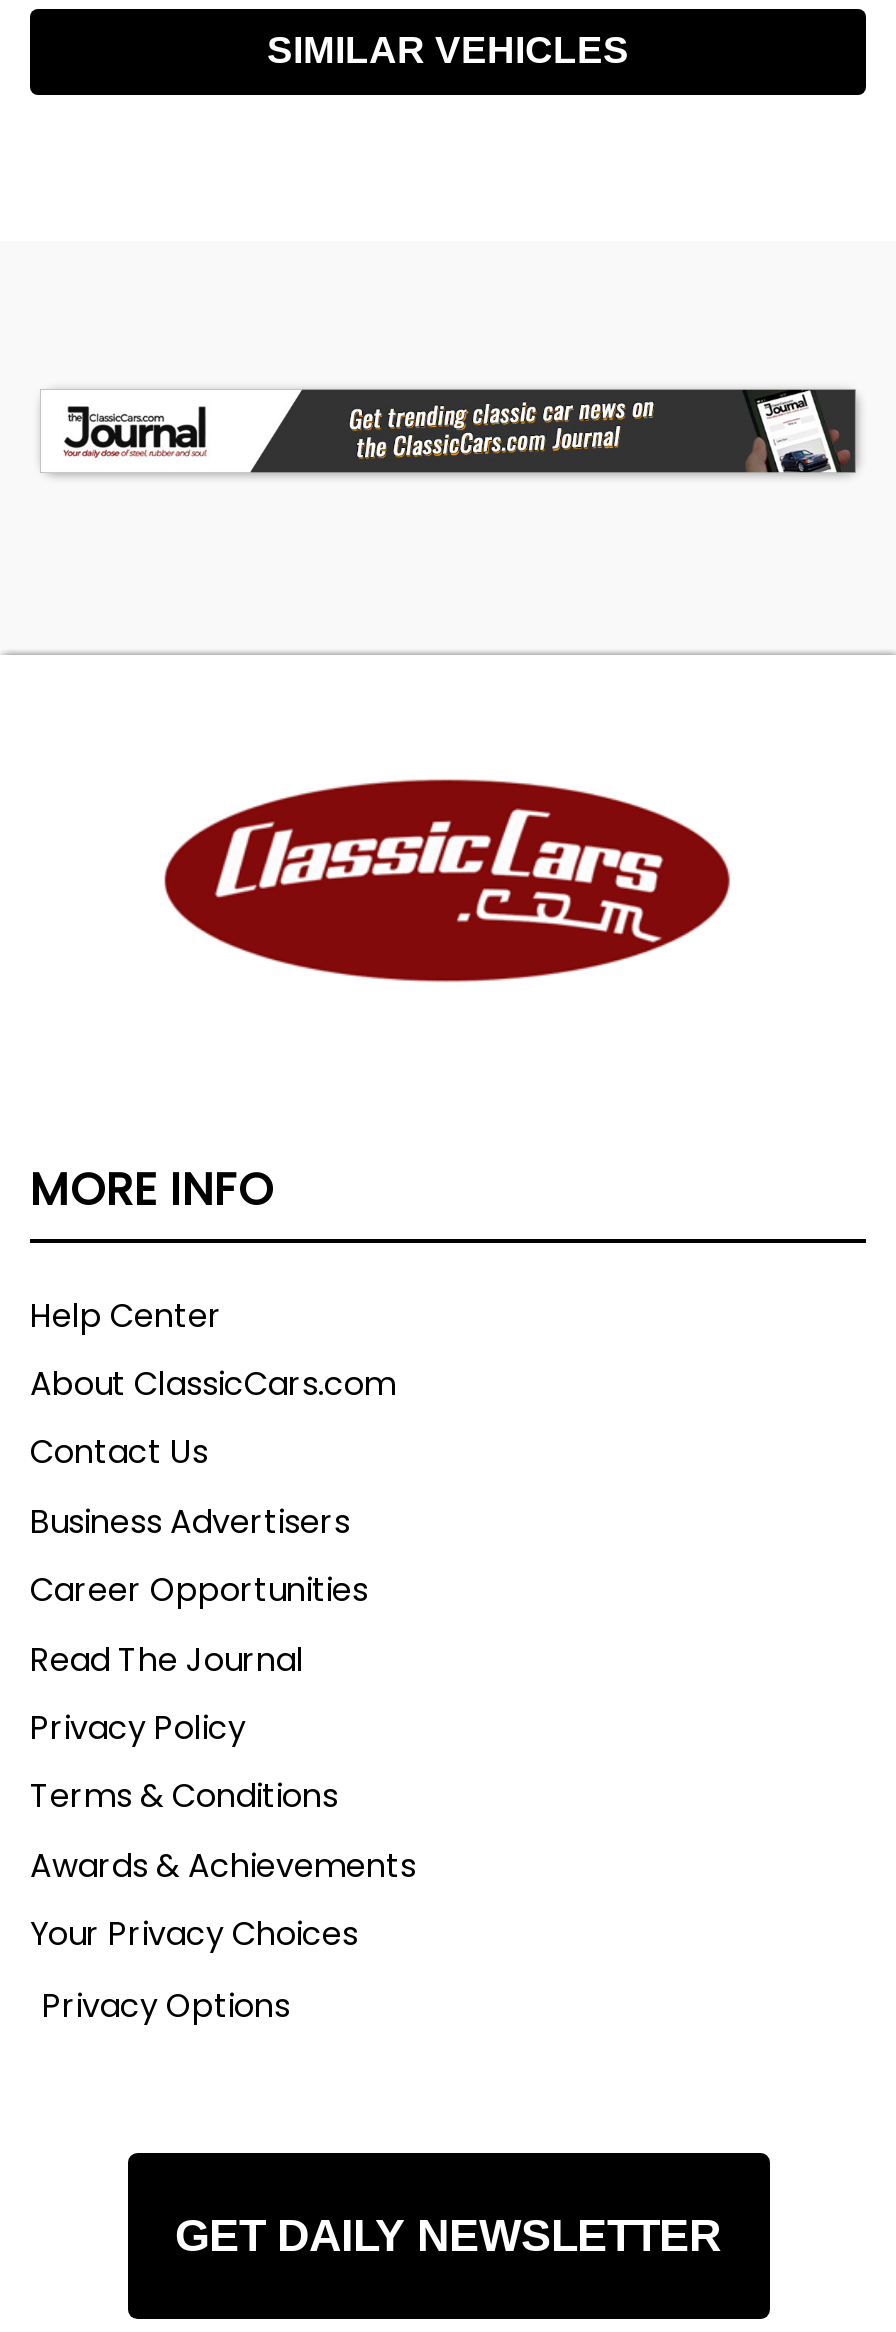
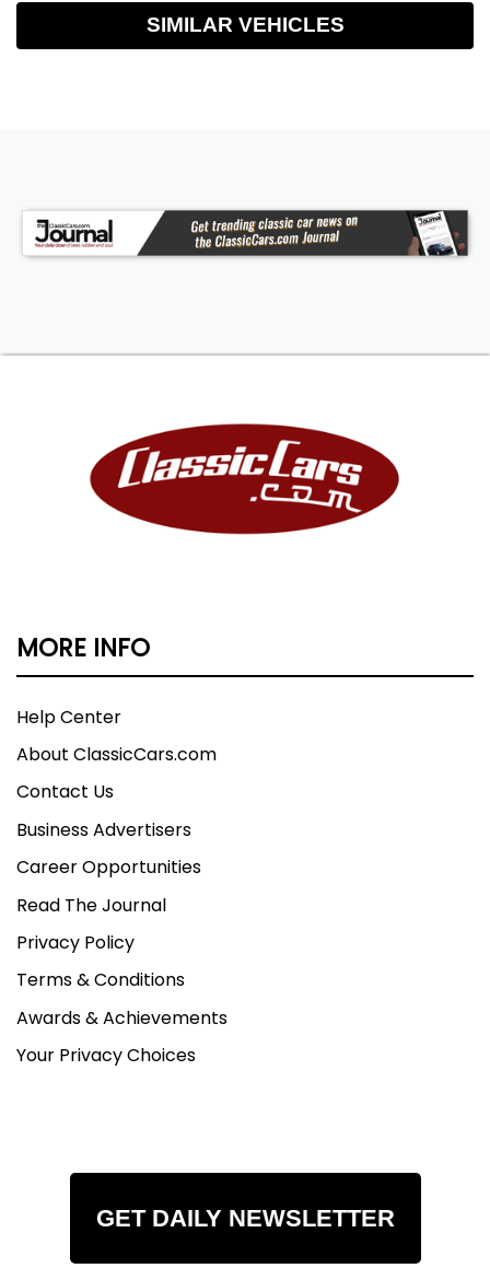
- Privacy Options
